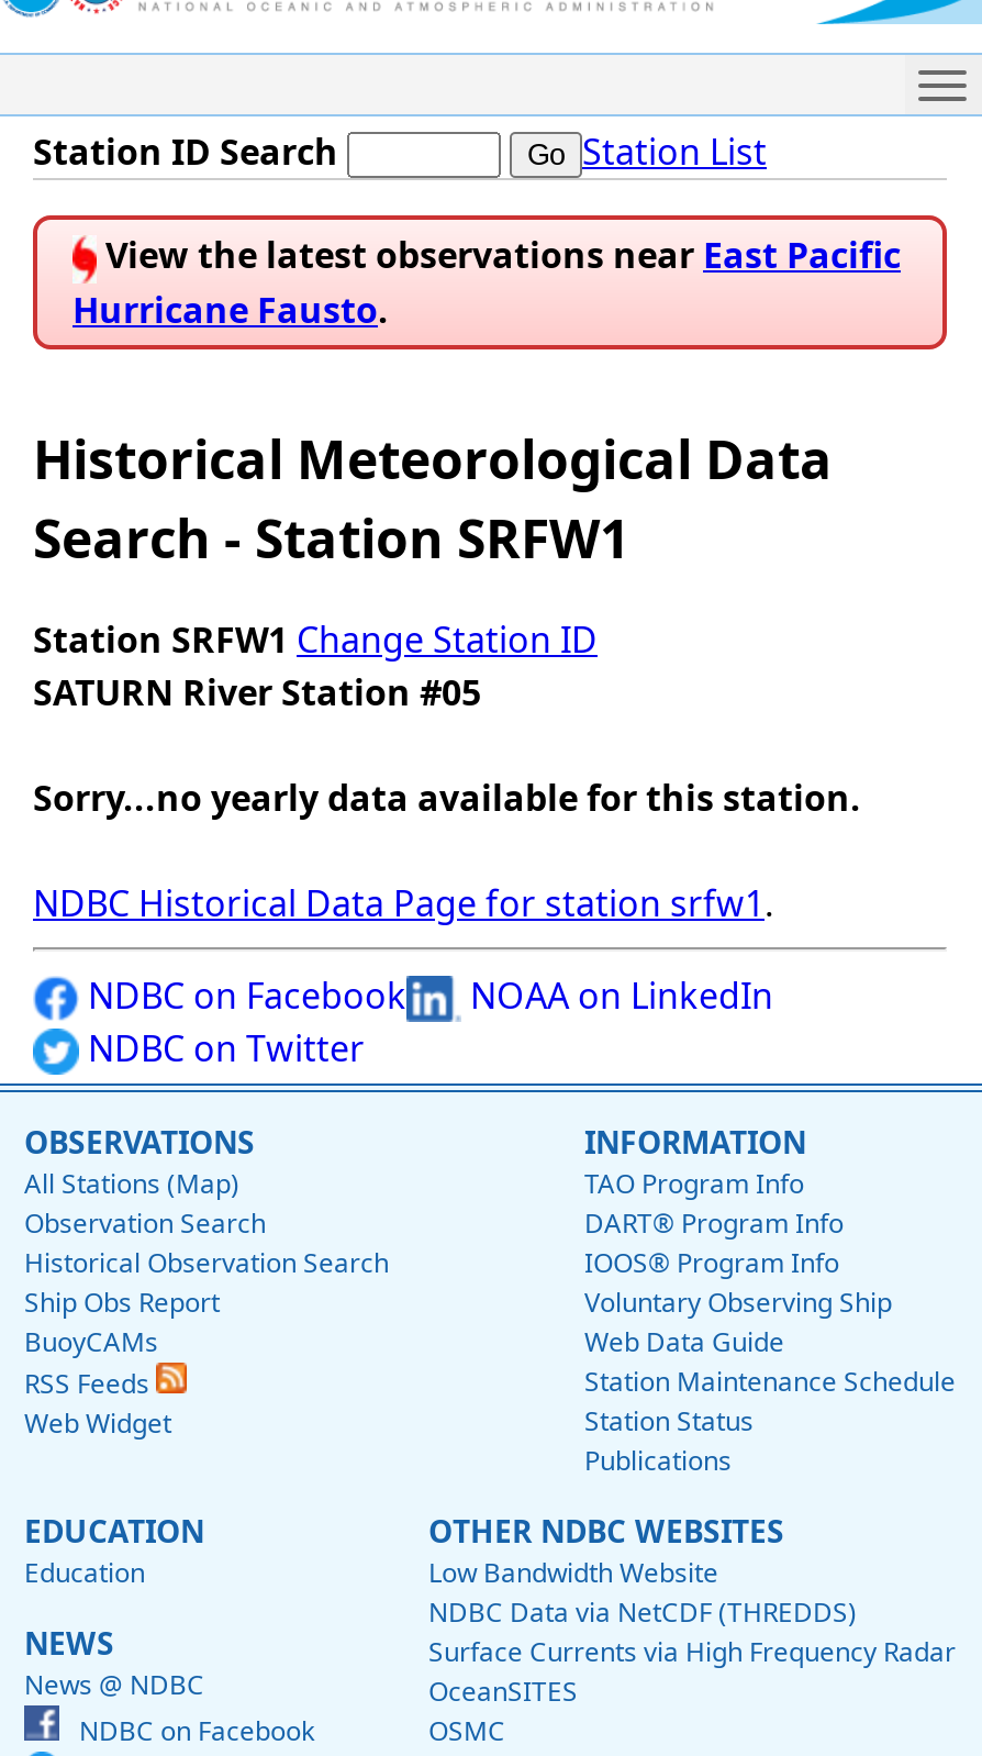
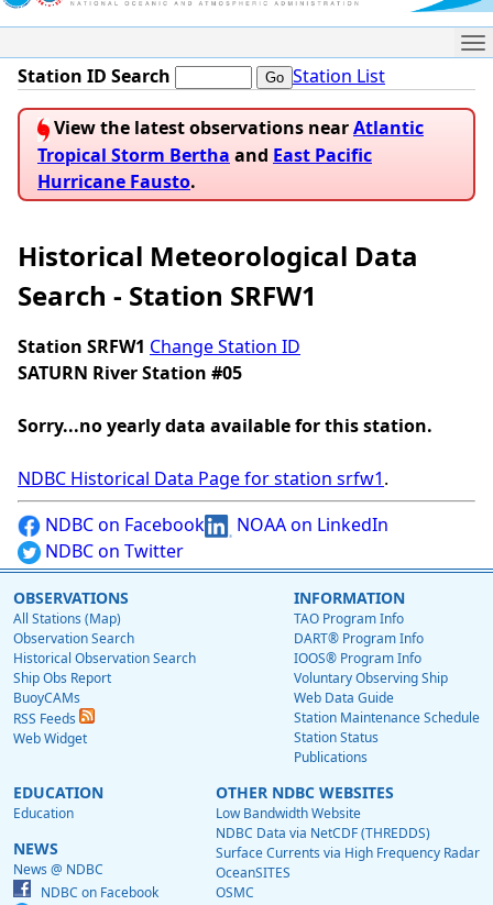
- View the latest observations near East Pacific
+ View the latest observations near Atlantic
+ Tropical Storm Bertha and East Pacific
